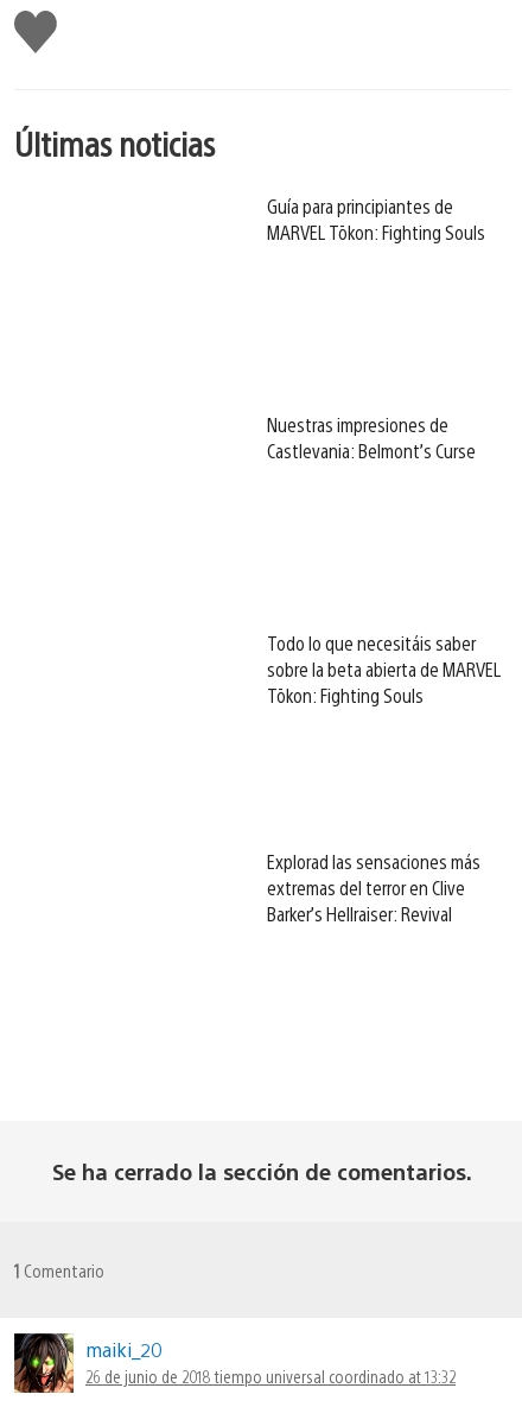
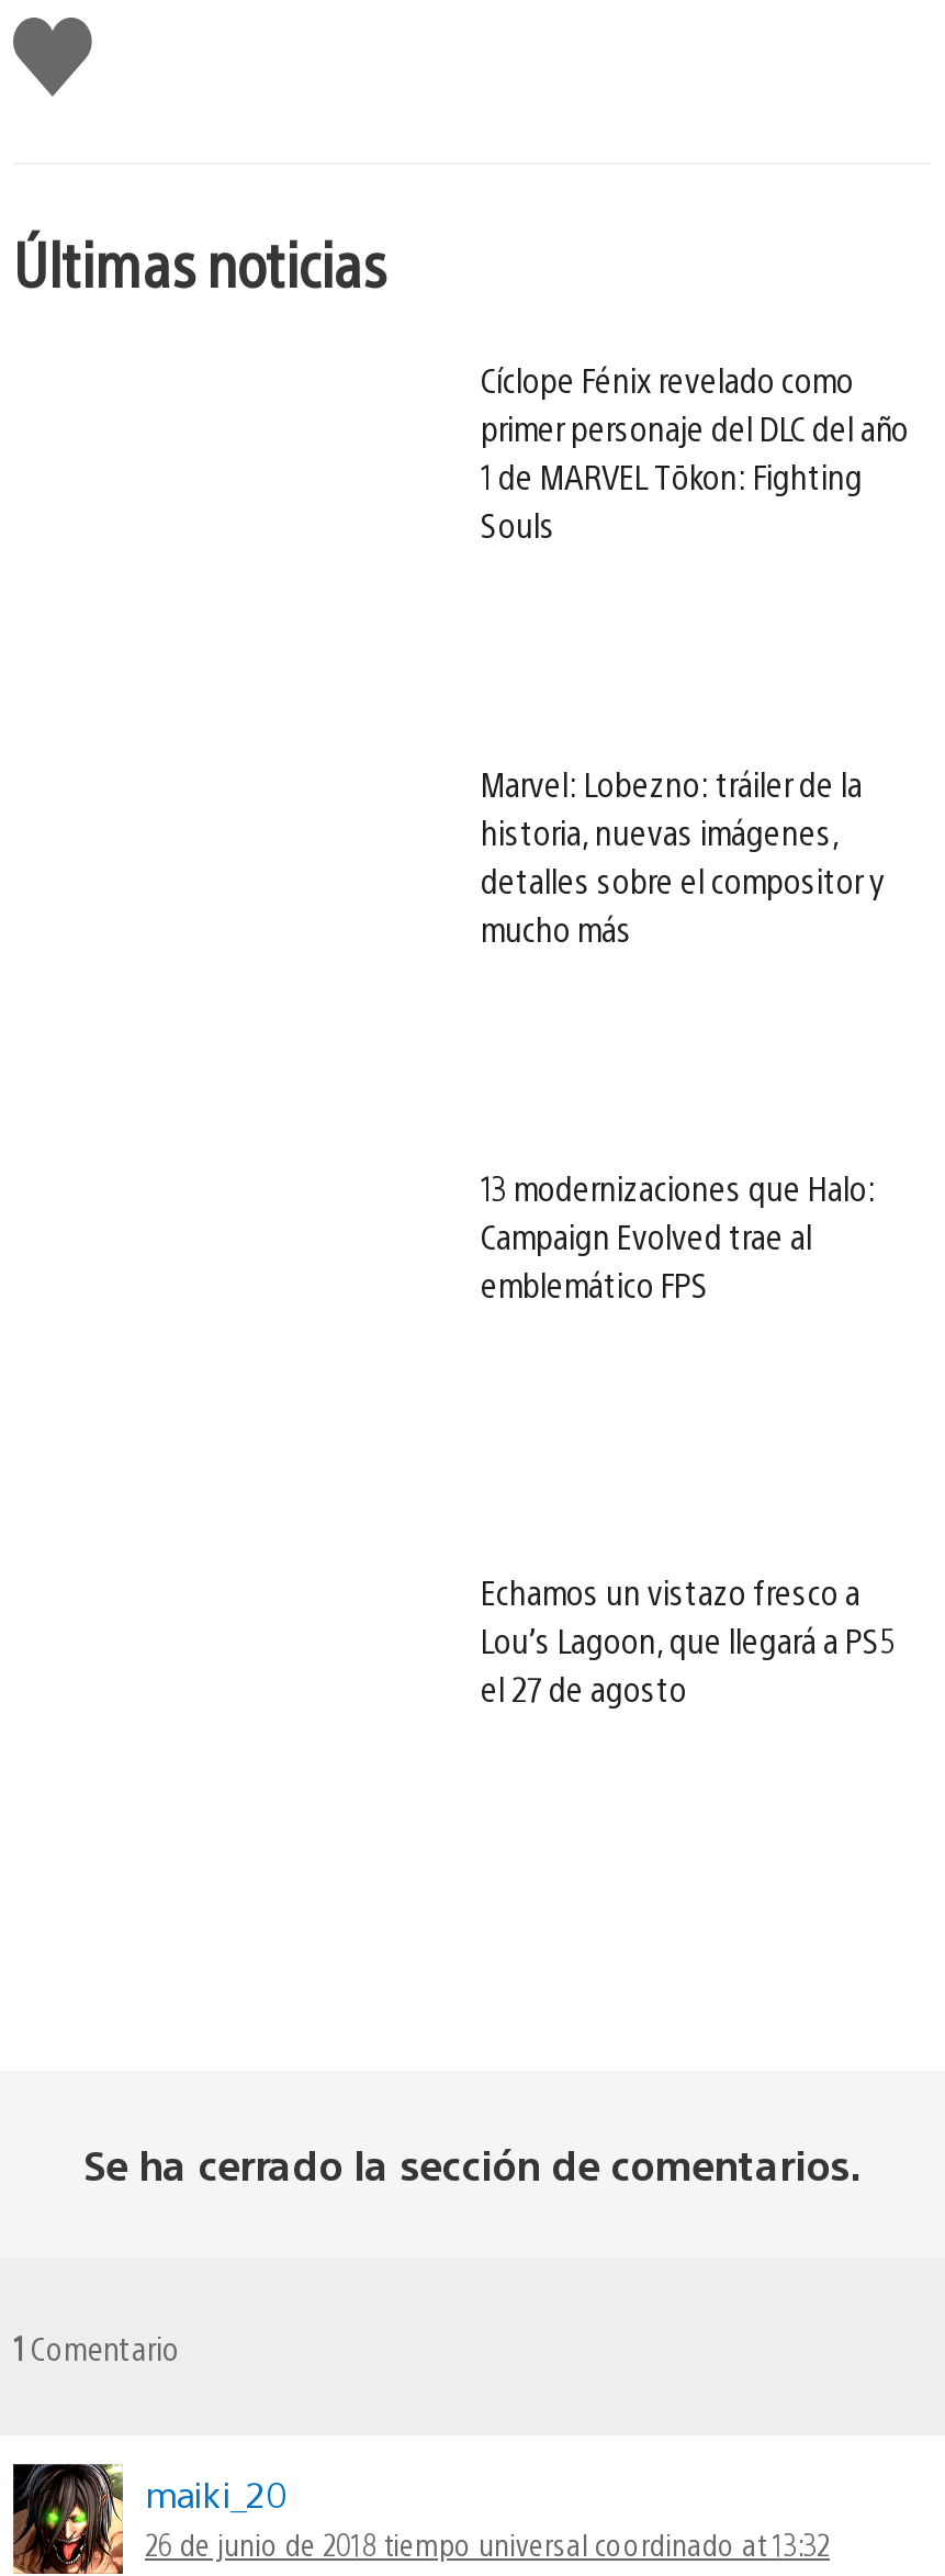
- Guía para principiantes de
- MARVEL Tōkon: Fighting Souls
+ Cíclope Fénix revelado como
+ primer personaje del DLC del año
+ 1 de MARVEL Tōkon: Fighting
+ Souls

- Nuestras impresiones de
- Castlevania: Belmont’s Curse
+ Marvel: Lobezno: tráiler de la
+ historia, nuevas imágenes,
+ detalles sobre el compositor y
+ mucho más

- Todo lo que necesitáis saber
- sobre la beta abierta de MARVEL
- Tōkon: Fighting Souls
+ 13 modernizaciones que Halo:
+ Campaign Evolved trae al
+ emblemático FPS

- Explorad las sensaciones más
- extremas del terror en Clive
- Barker’s Hellraiser: Revival
+ Echamos un vistazo fresco a
+ Lou’s Lagoon, que llegará a PS5
+ el 27 de agosto
